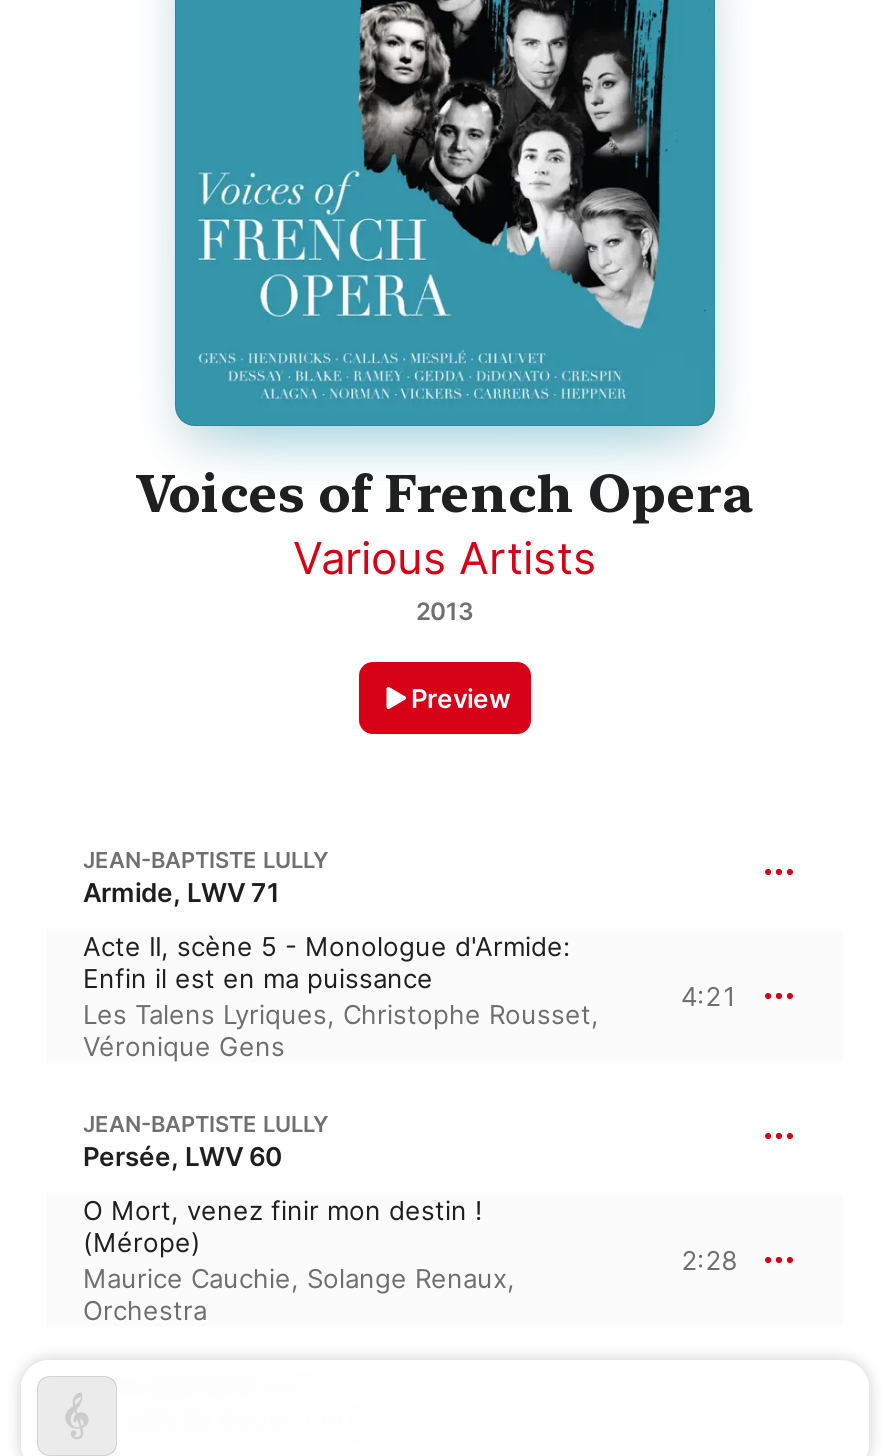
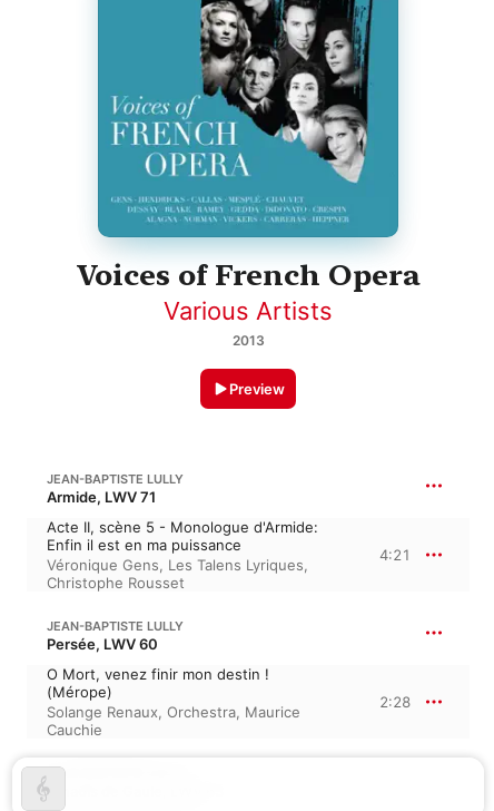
- Les Talens Lyriques, Christophe Rousset,
- Véronique Gens
+ Véronique Gens, Les Talens Lyriques,
+ Christophe Rousset

- Maurice Cauchie, Solange Renaux,
- Orchestra
+ Solange Renaux, Orchestra, Maurice
+ Cauchie
